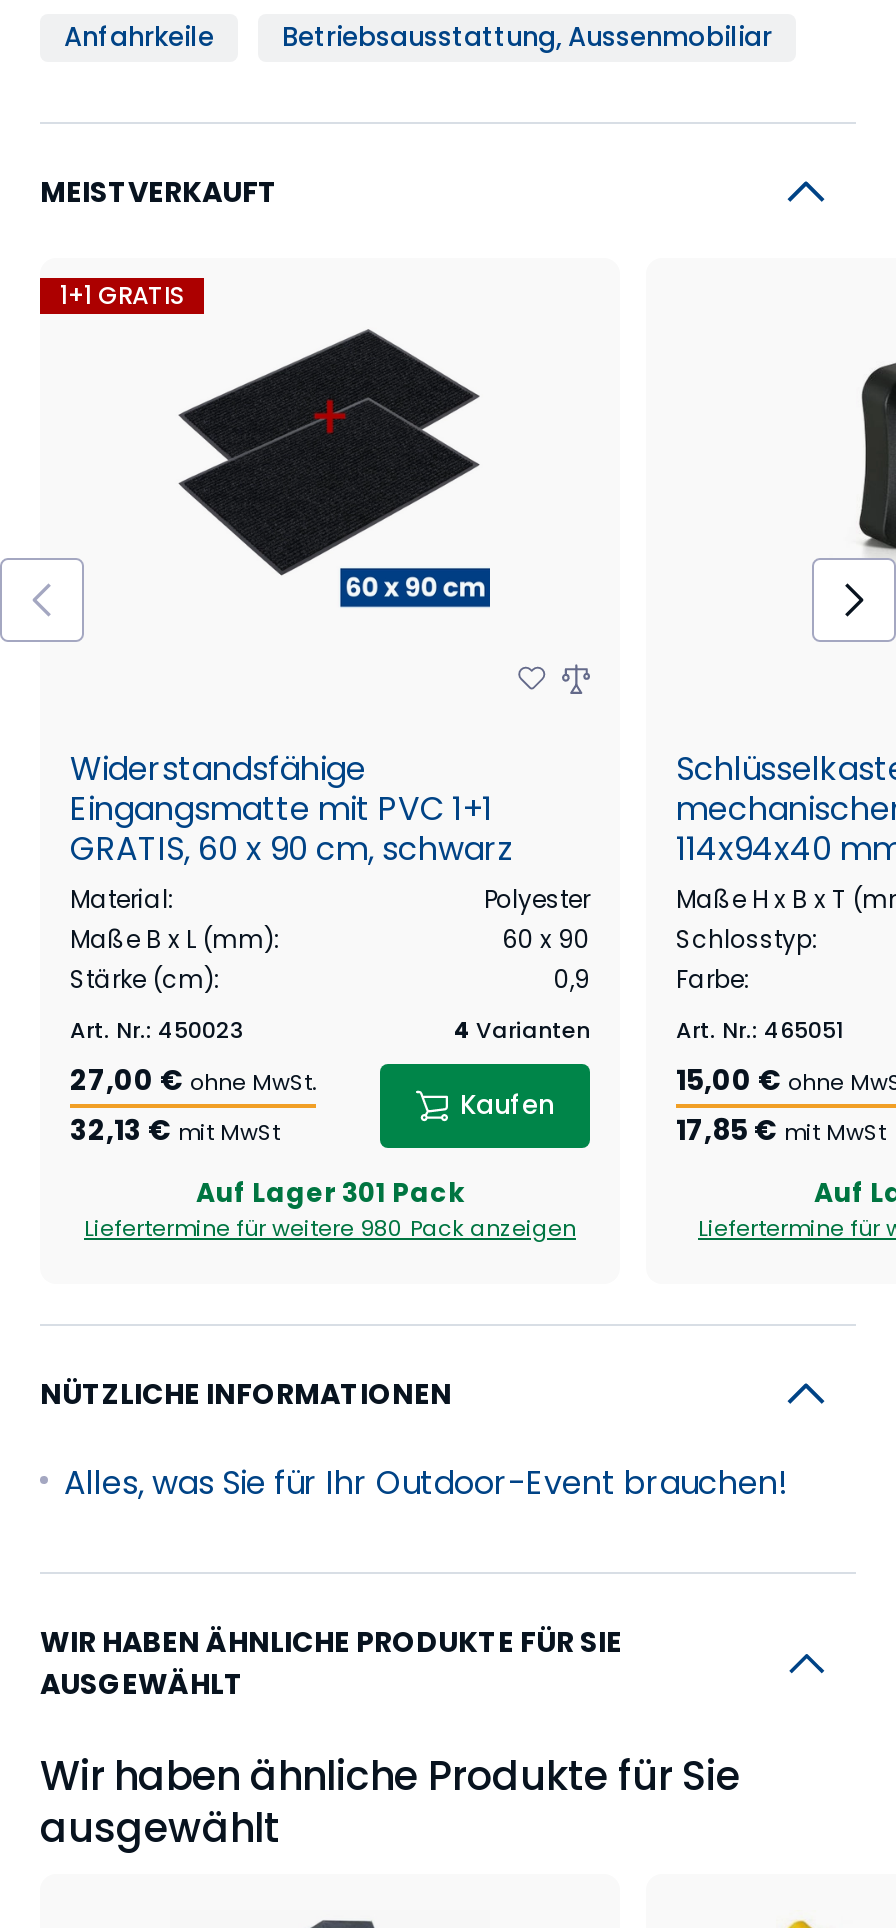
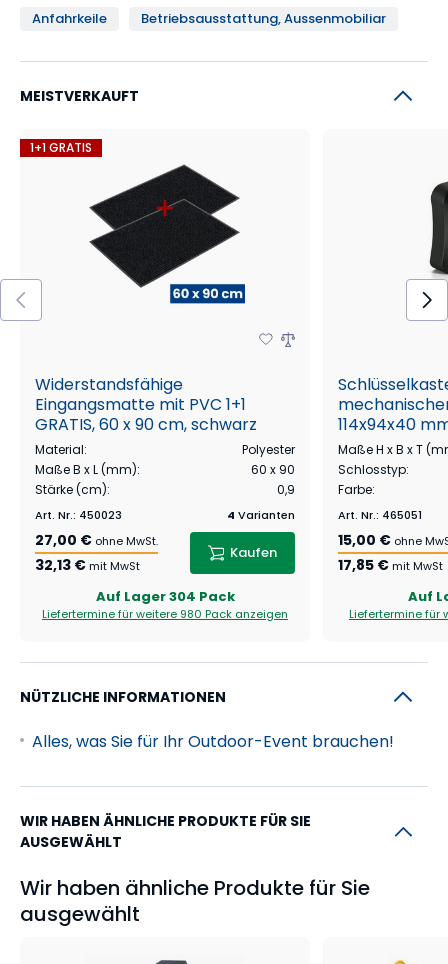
- Auf Lager 301 Pack
+ Auf Lager 304 Pack
